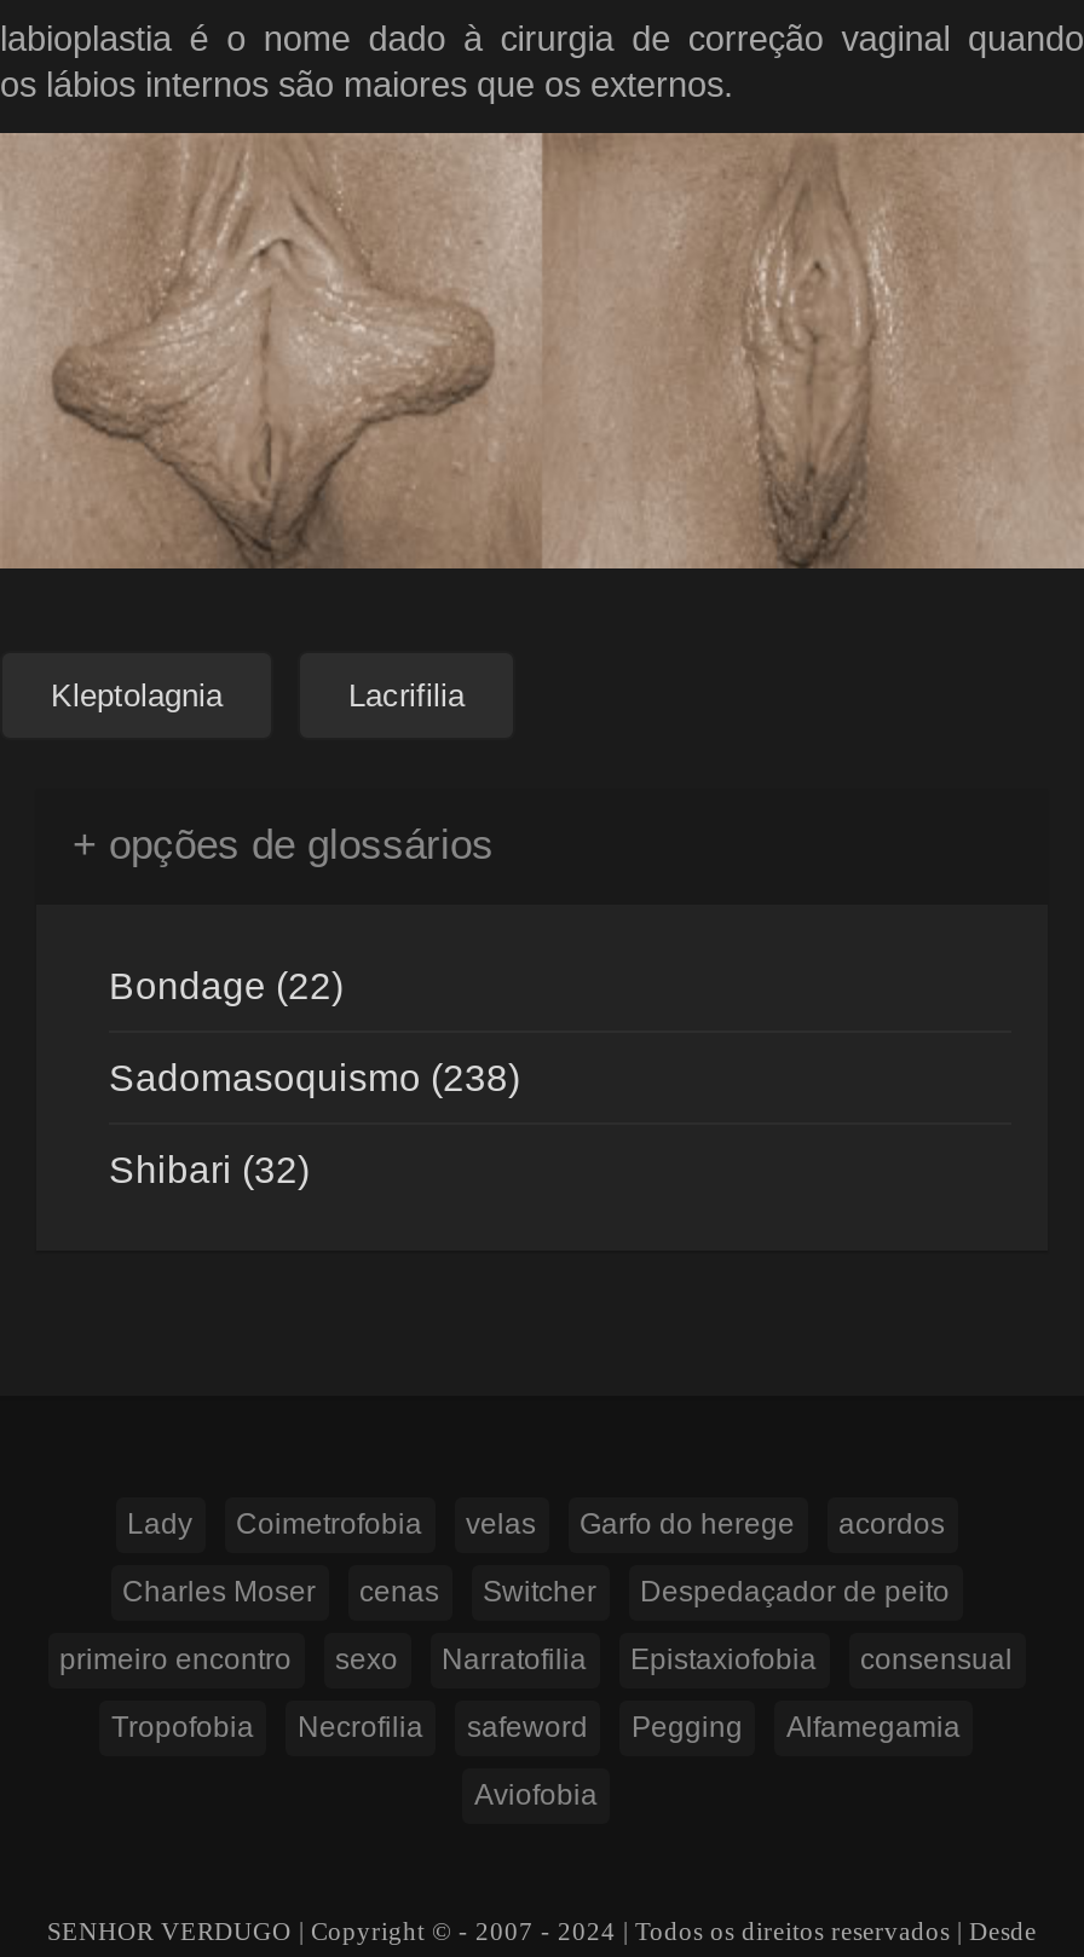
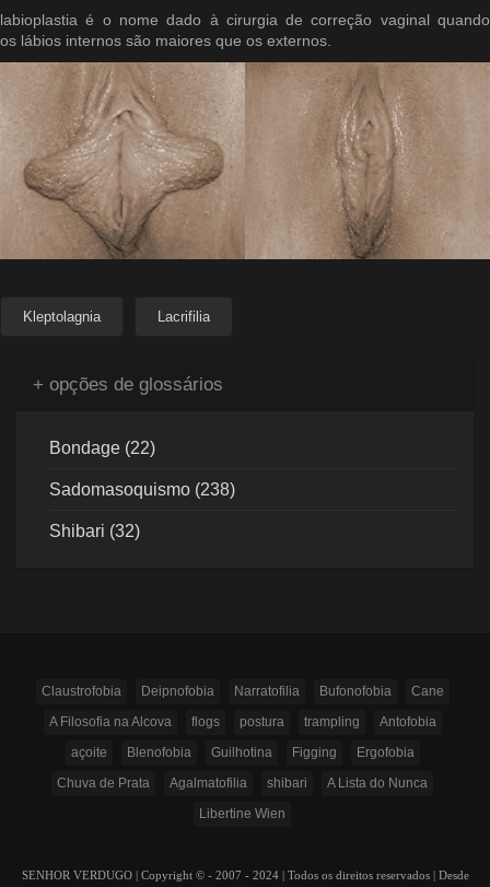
- Lady
- Coimetrofobia
- velas
- Garfo do herege
- acordos
- Charles Moser
- cenas
- Switcher
- Despedaçador de peito
- primeiro encontro
- sexo
+ Claustrofobia
+ Deipnofobia

- Epistaxiofobia
- consensual
- Tropofobia
- Necrofilia
- safeword
- Pegging
- Alfamegamia
- Aviofobia
+ Bufonofobia
+ Cane
+ A Filosofia na Alcova
+ flogs
+ postura
+ trampling
+ Antofobia
+ açoite
+ Blenofobia
+ Guilhotina
+ Figging
+ Ergofobia
+ Chuva de Prata
+ Agalmatofilia
+ shibari
+ A Lista do Nunca
+ Libertine Wien

moved up: Narratofilia
